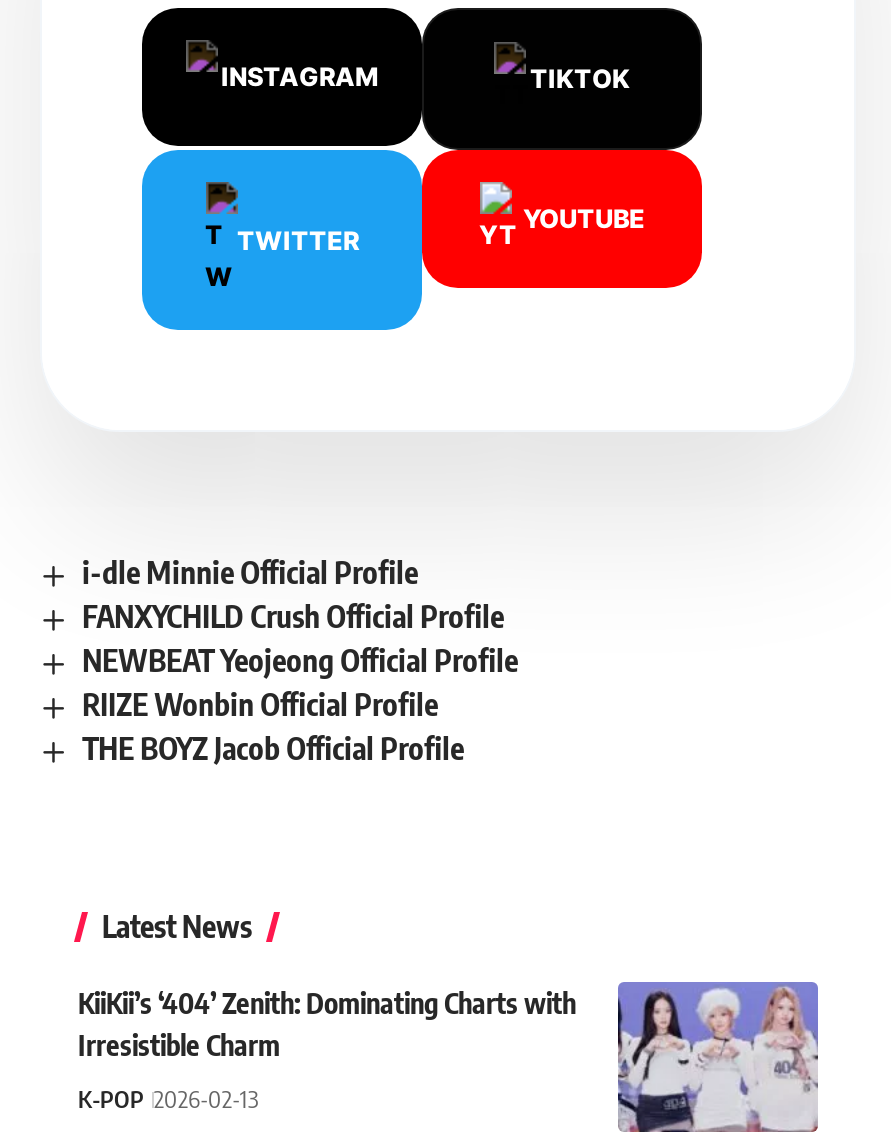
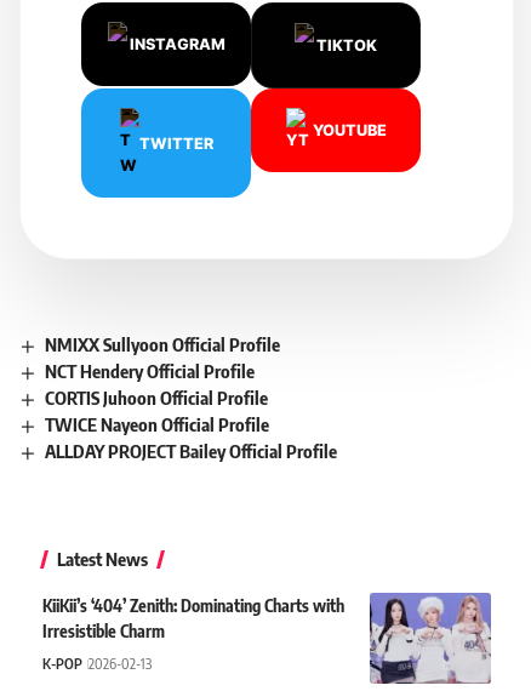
- i-dle Minnie Official Profile
+ NMIXX Sullyoon Official Profile

- FANXYCHILD Crush Official Profile
+ NCT Hendery Official Profile

- NEWBEAT Yeojeong Official Profile
+ CORTIS Juhoon Official Profile

- RIIZE Wonbin Official Profile
+ TWICE Nayeon Official Profile

- THE BOYZ Jacob Official Profile
+ ALLDAY PROJECT Bailey Official Profile
